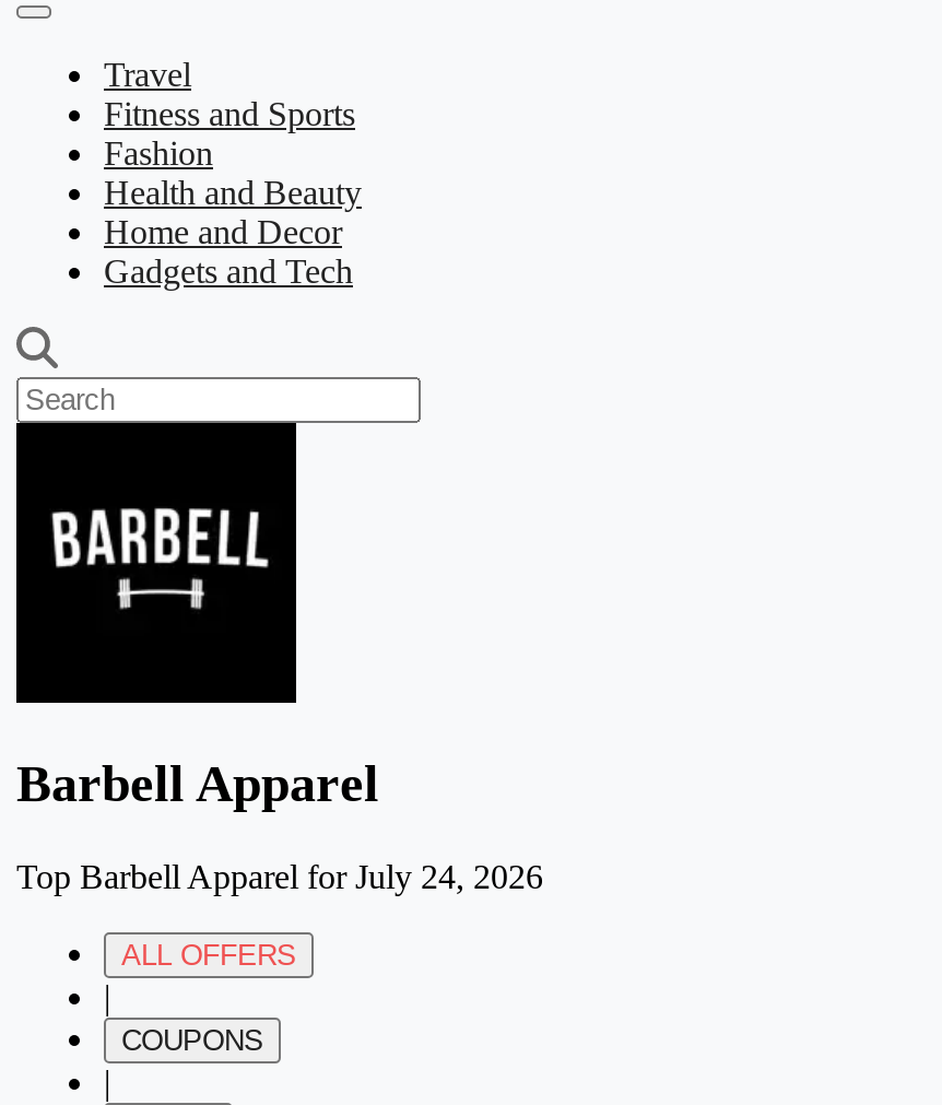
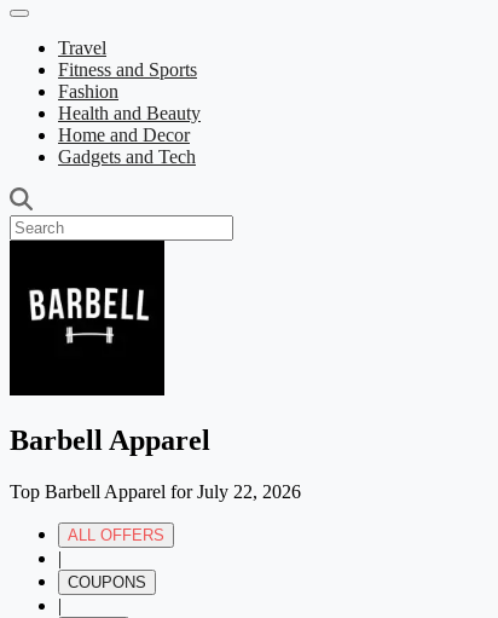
- Top Barbell Apparel for July 24, 2026
+ Top Barbell Apparel for July 22, 2026
